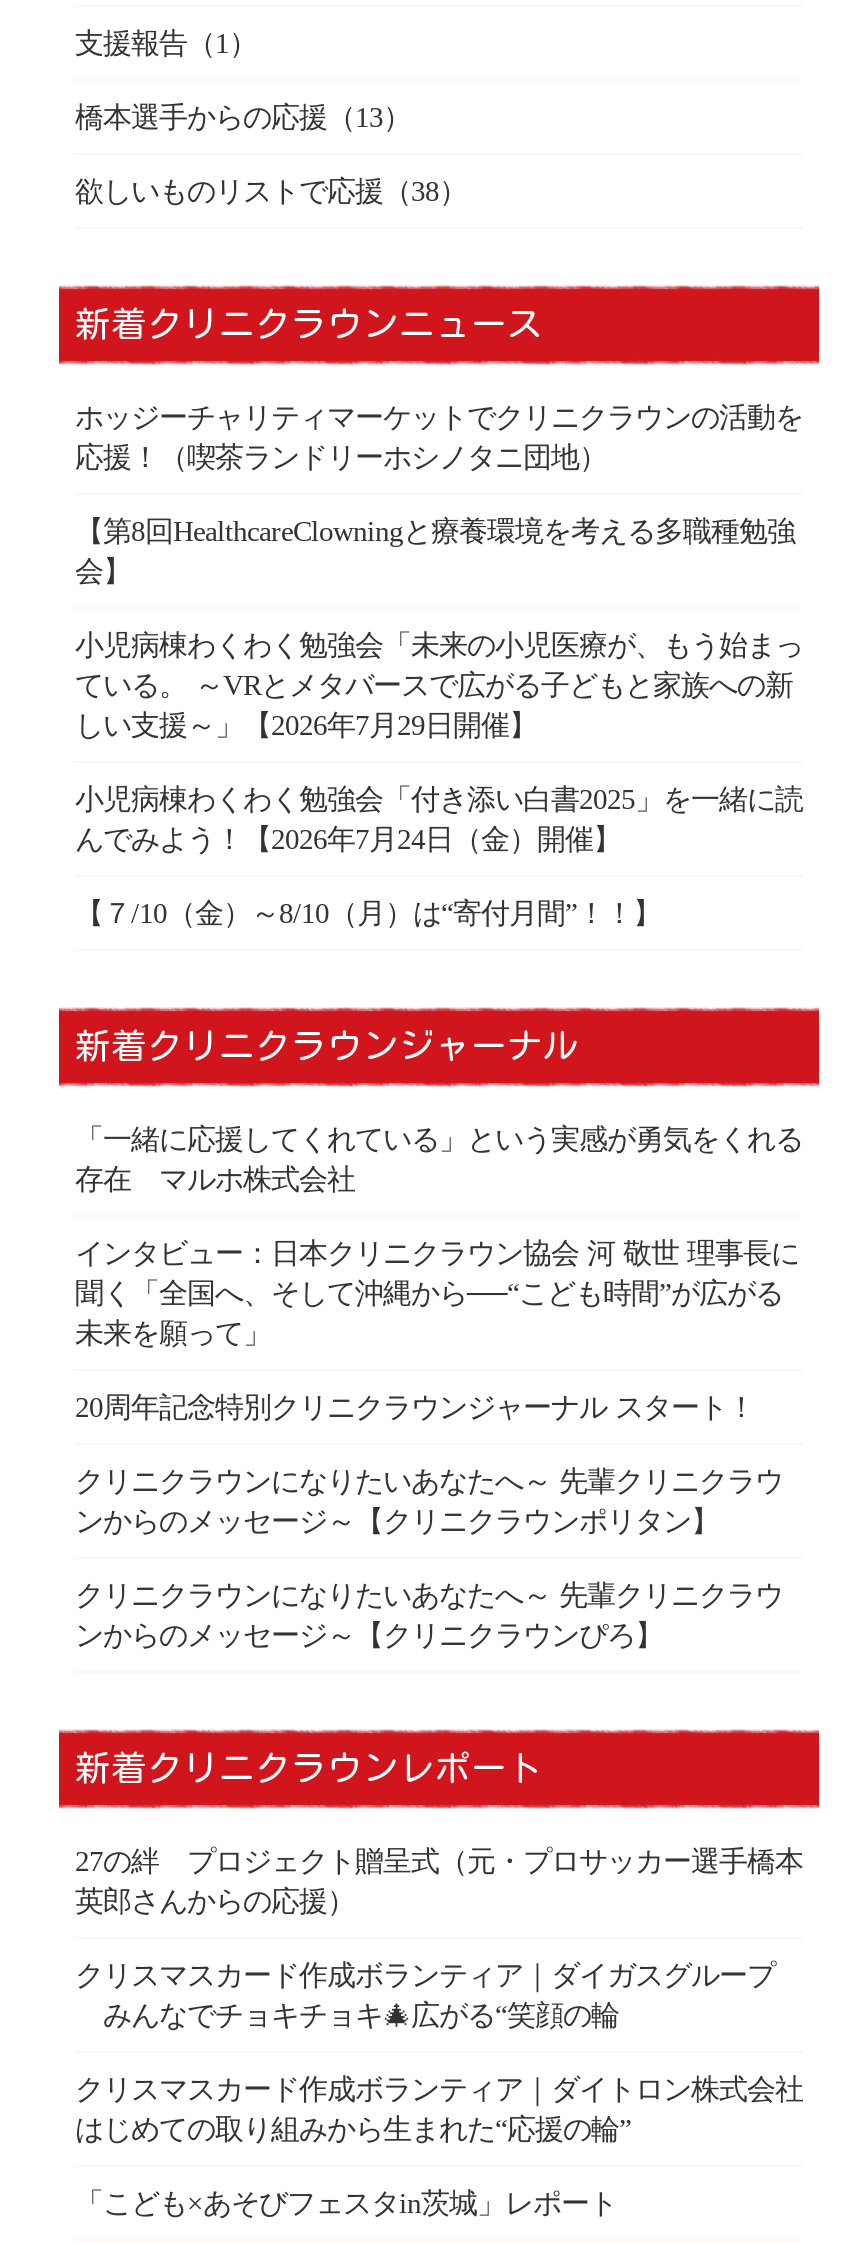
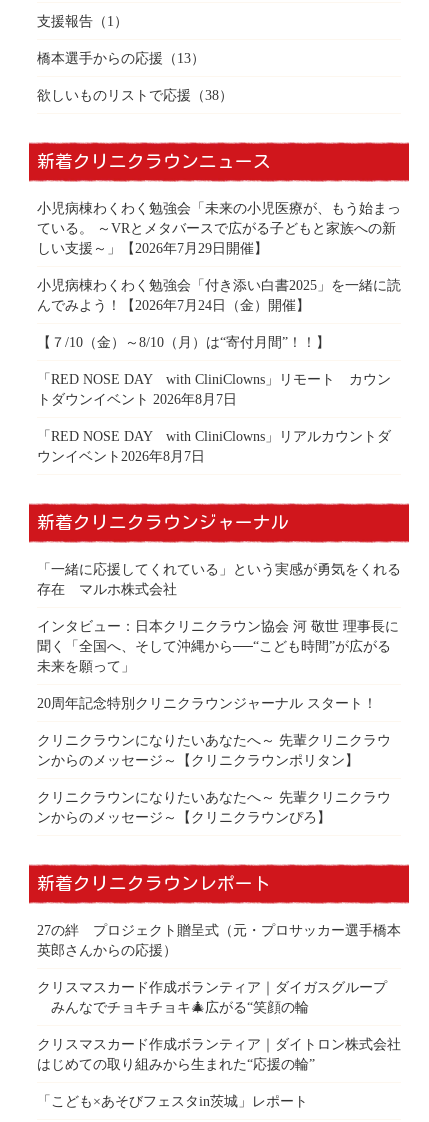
- ホッジーチャリティマーケットでクリニクラウンの活動を
- 応援！（喫茶ランドリーホシノタニ団地）
- 【第8回HealthcareClowningと療養環境を考える多職種勉強
- 会】

moved up: 小児病棟わくわく勉強会「未来の小児医療が、もう始まっ | ている。 ～VRとメタバースで広がる子どもと家族への新 | しい支援～」【2026年7月29日開催】 | 小児病棟わくわく勉強会「付き添い白書2025」を一緒に読 | んでみよう！【2026年7月24日（金）開催】

+ 「RED NOSE DAY with CliniClowns」リモート カウン
+ トダウンイベント 2026年8月7日
+ 「RED NOSE DAY with CliniClowns」リアルカウントダ
+ ウンイベント2026年8月7日
